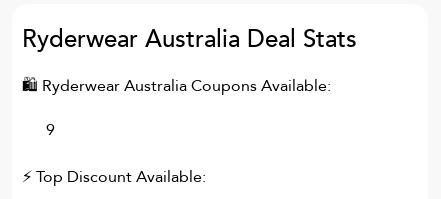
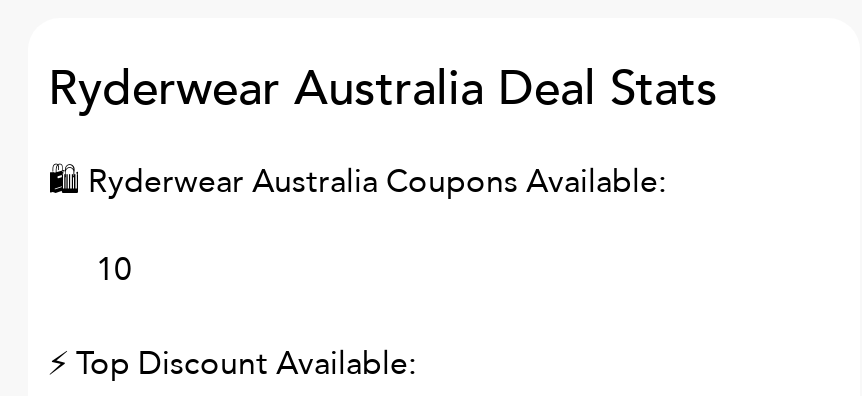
- 9
+ 10
